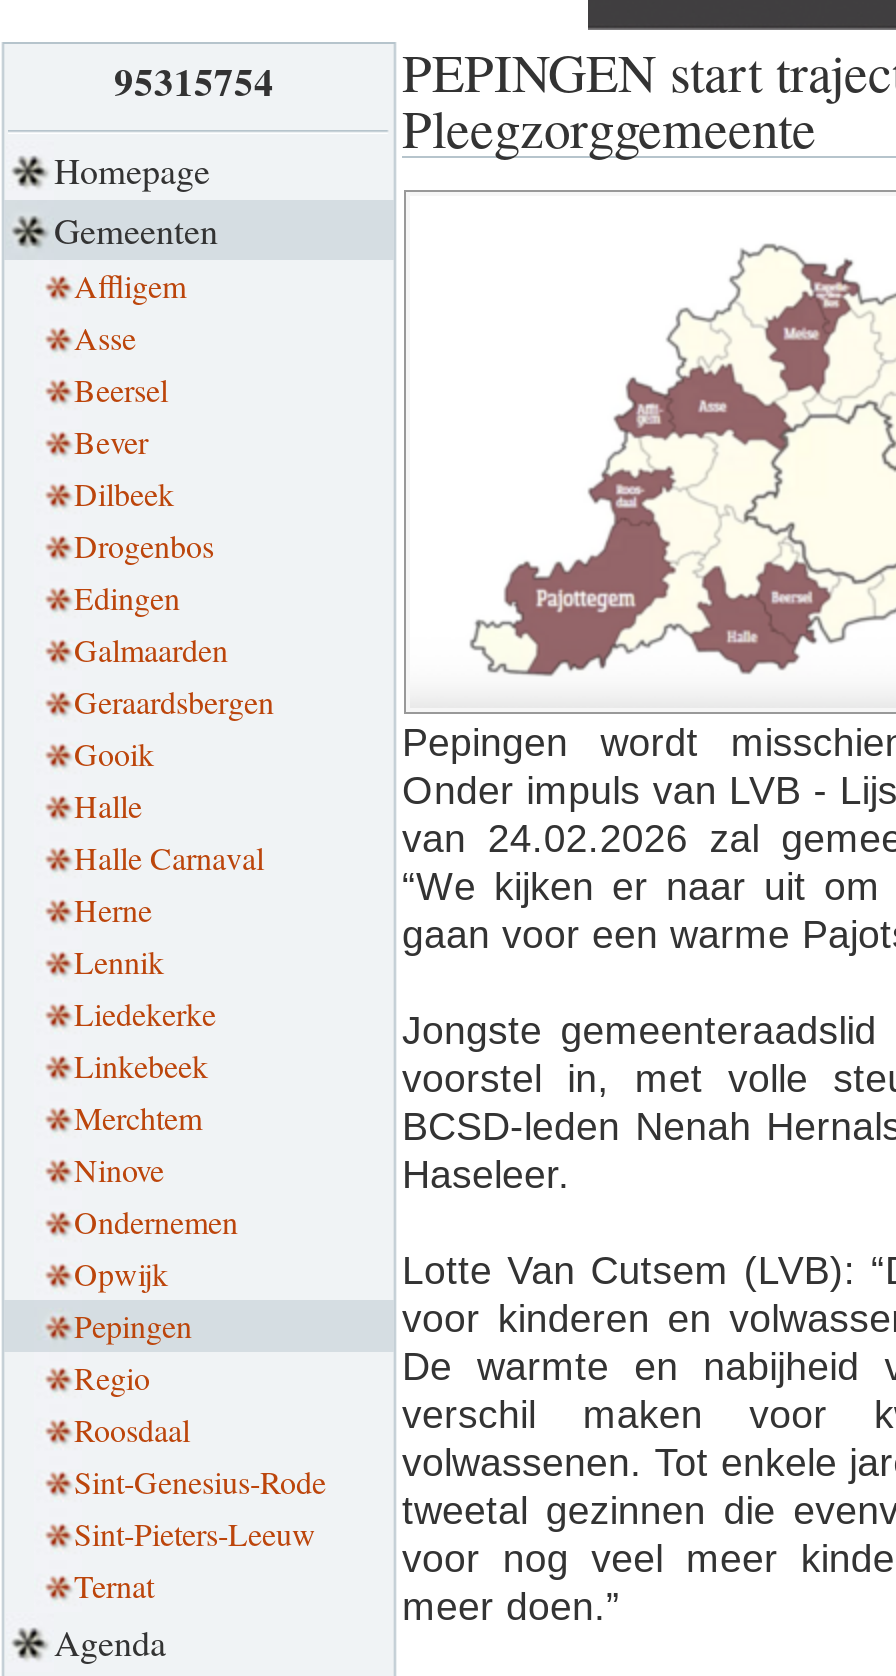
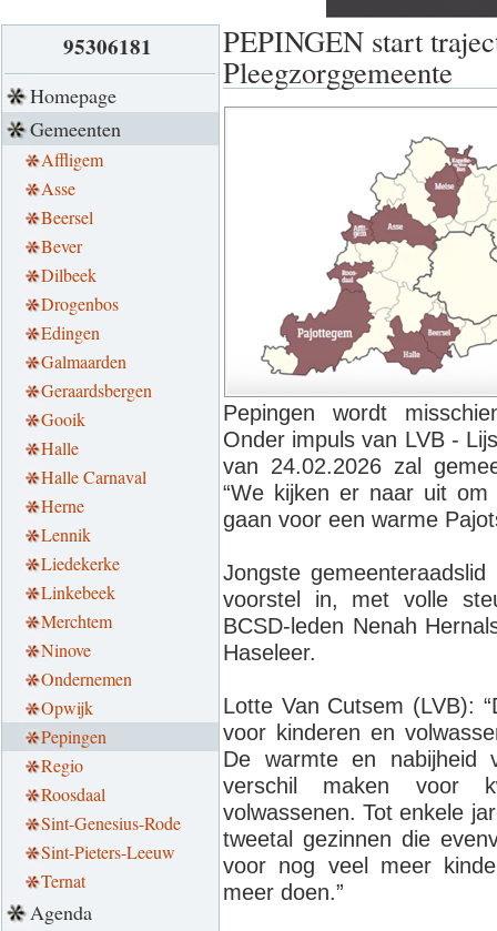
- 95315754
+ 95306181
